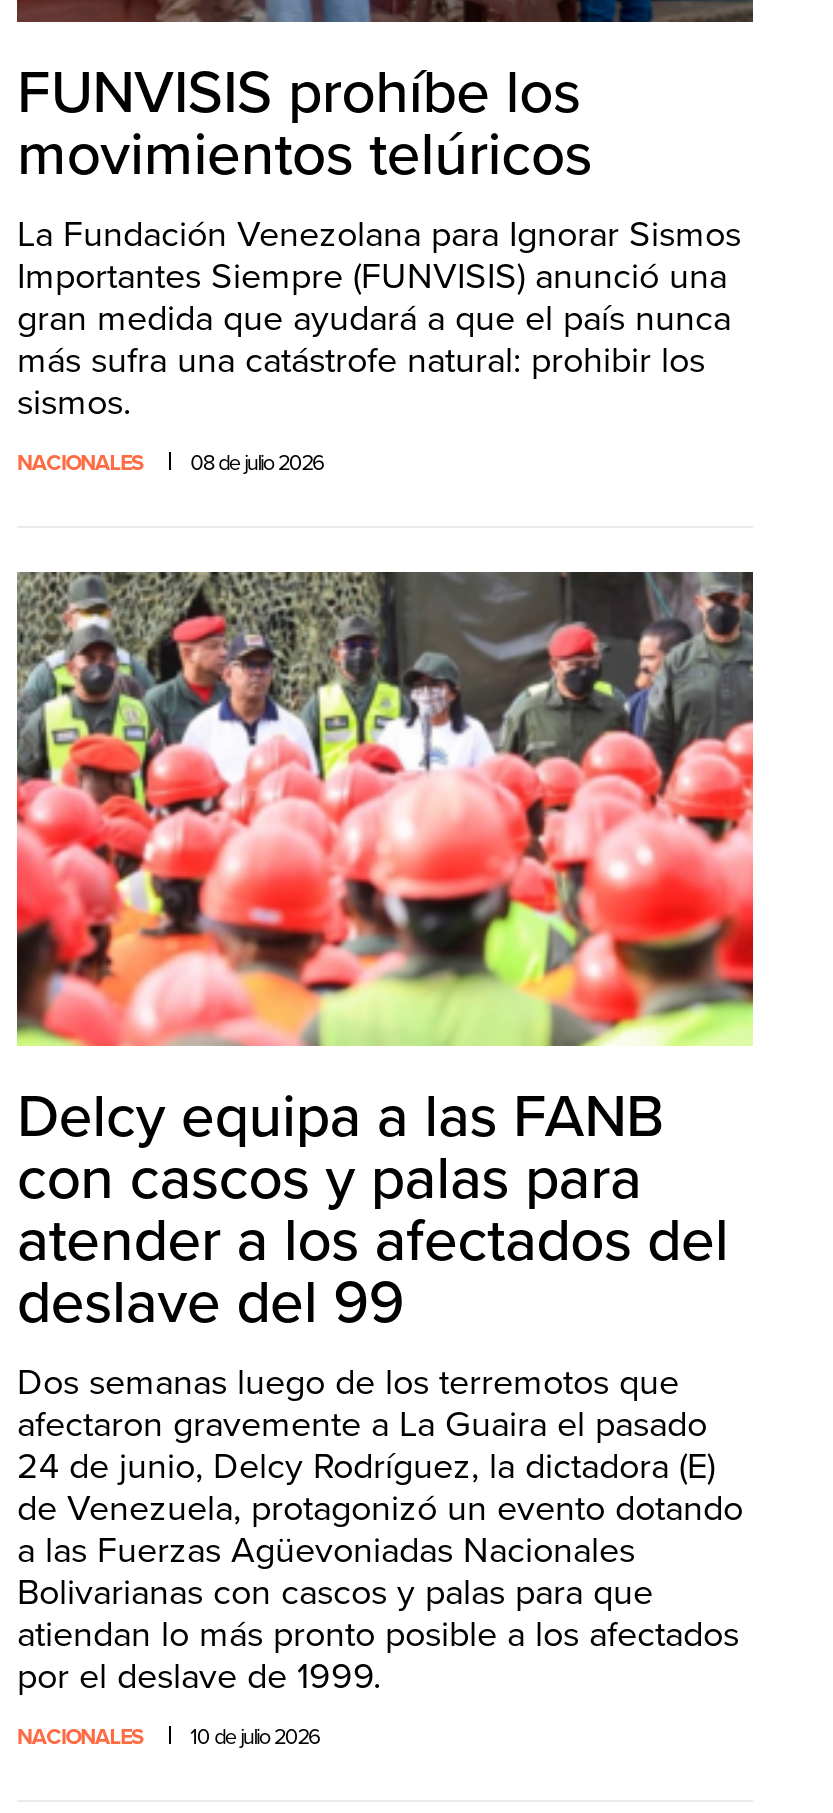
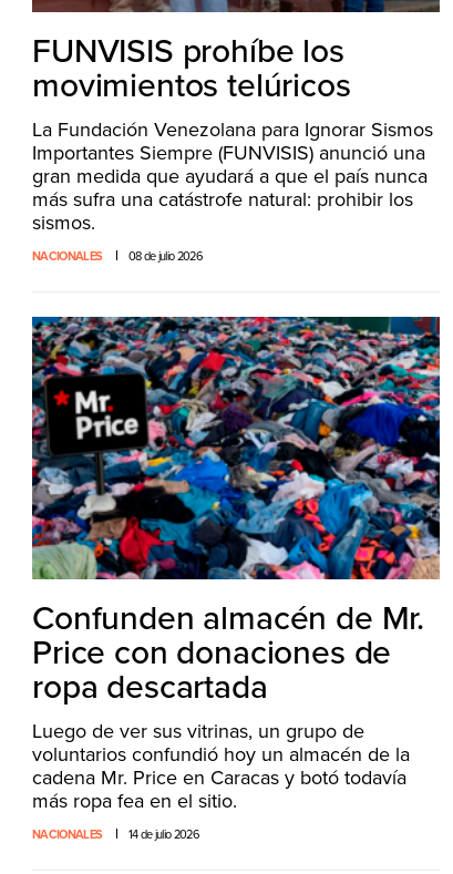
- [image]
+ [image]

- Delcy equipa a las FANB
- con cascos y palas para
- atender a los afectados del
- deslave del 99
- Dos semanas luego de los terremotos que
- afectaron gravemente a La Guaira el pasado
- 24 de junio, Delcy Rodríguez, la dictadora (E)
- de Venezuela, protagonizó un evento dotando
- a las Fuerzas Agüevoniadas Nacionales
- Bolivarianas con cascos y palas para que
- atiendan lo más pronto posible a los afectados
- por el deslave de 1999.
+ Confunden almacén de Mr.
+ Price con donaciones de
+ ropa descartada
+ Luego de ver sus vitrinas, un grupo de
+ voluntarios confundió hoy un almacén de la
+ cadena Mr. Price en Caracas y botó todavía
+ más ropa fea en el sitio.

- NACIONALES 10 de julio 2026
+ NACIONALES 14 de julio 2026
